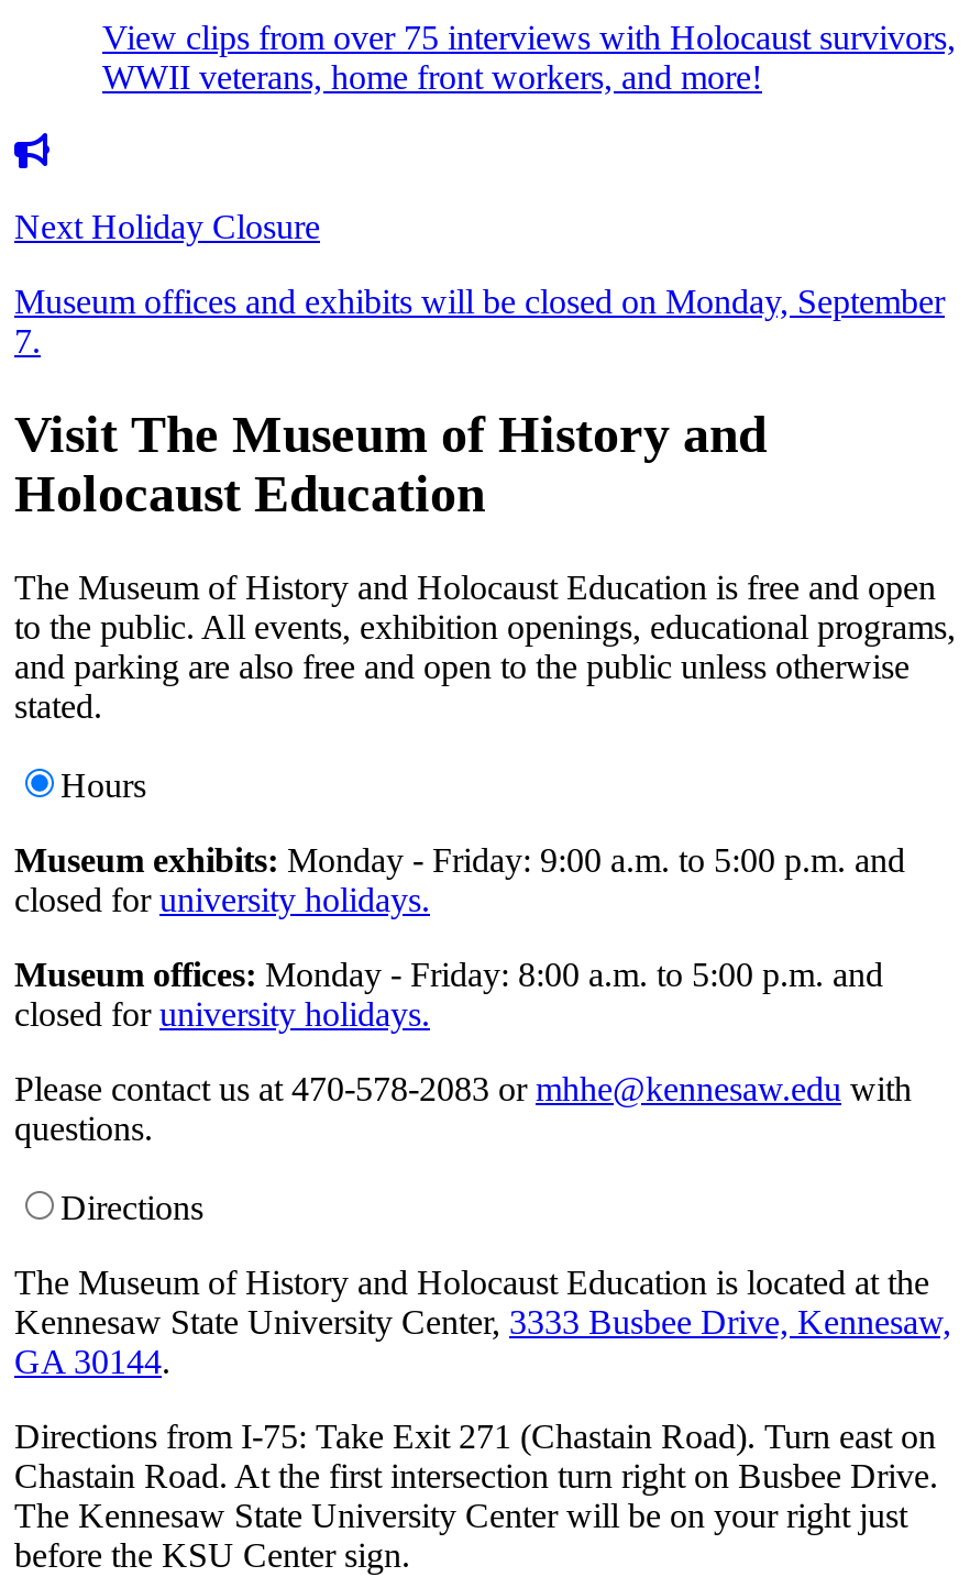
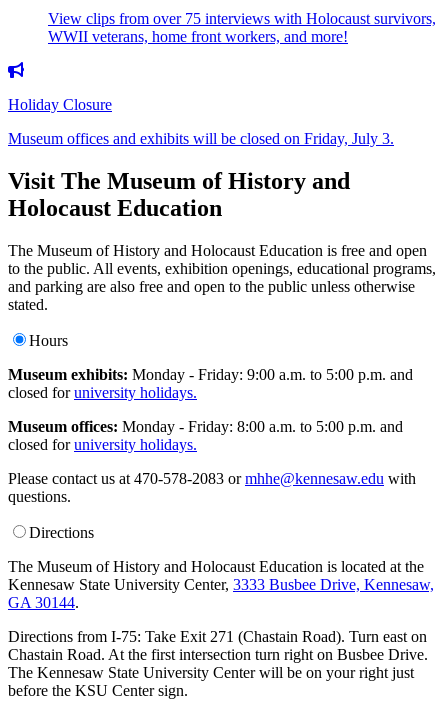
- Next Holiday Closure
+ Holiday Closure

- Museum offices and exhibits will be closed on Monday, September
- 7.
+ Museum offices and exhibits will be closed on Friday, July 3.
